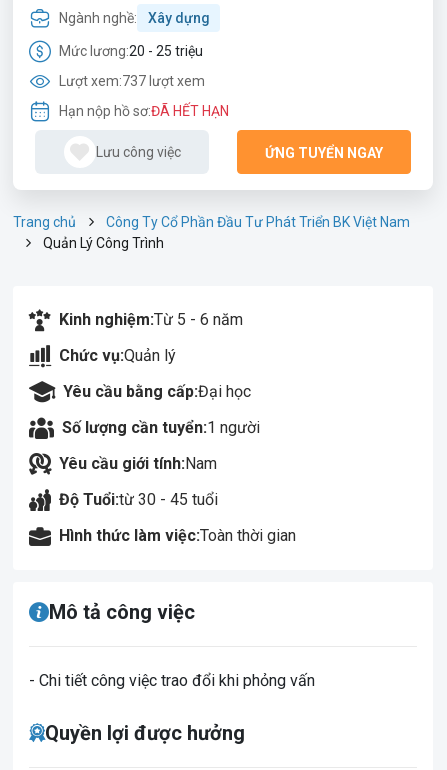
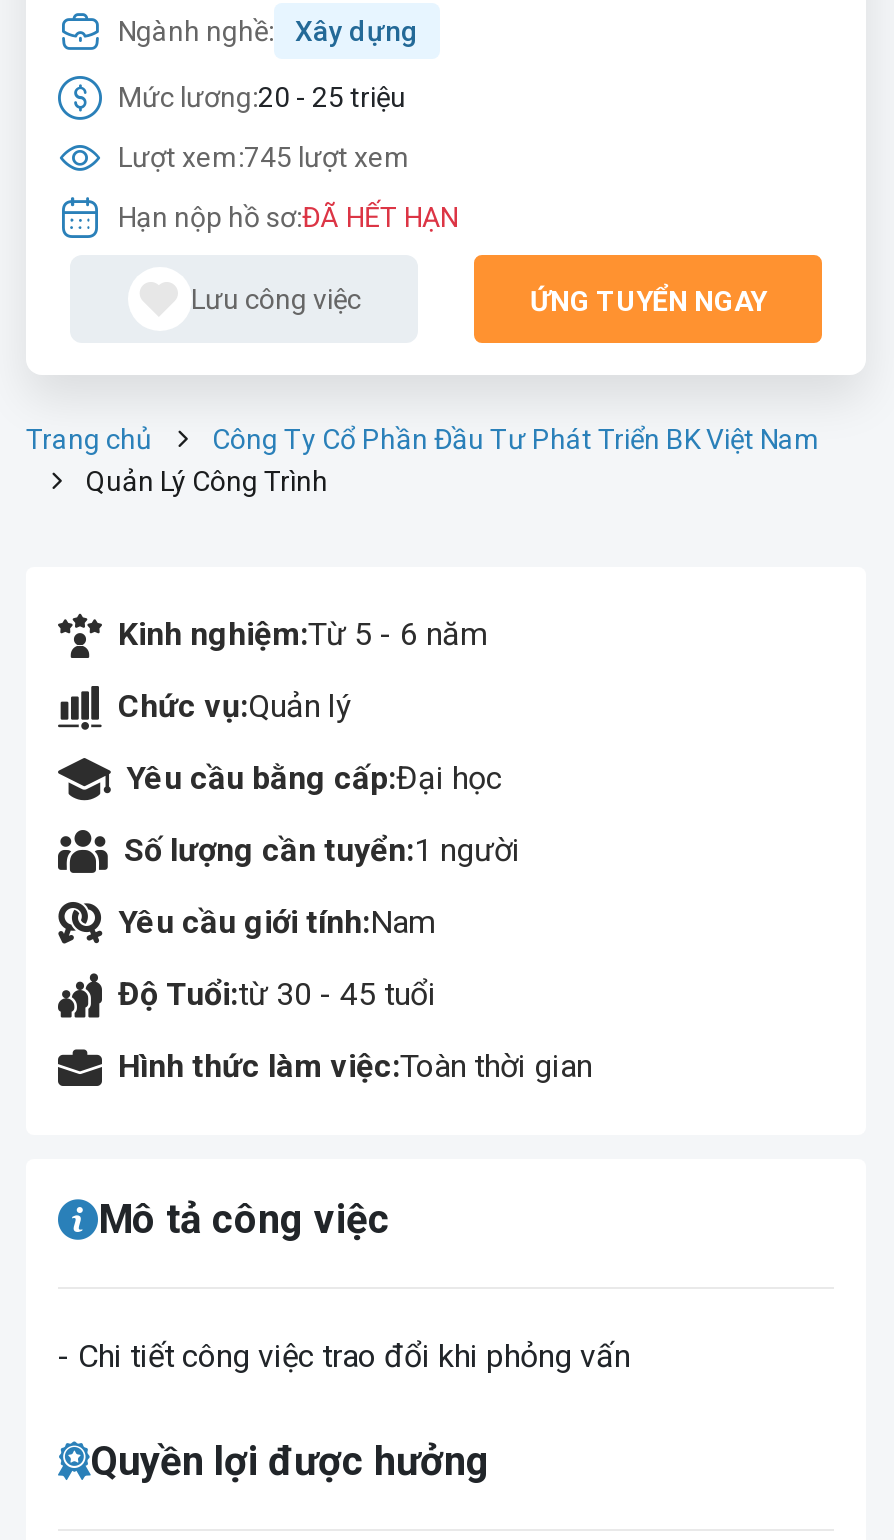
- Lượt xem:737 lượt xem
+ Lượt xem:745 lượt xem
